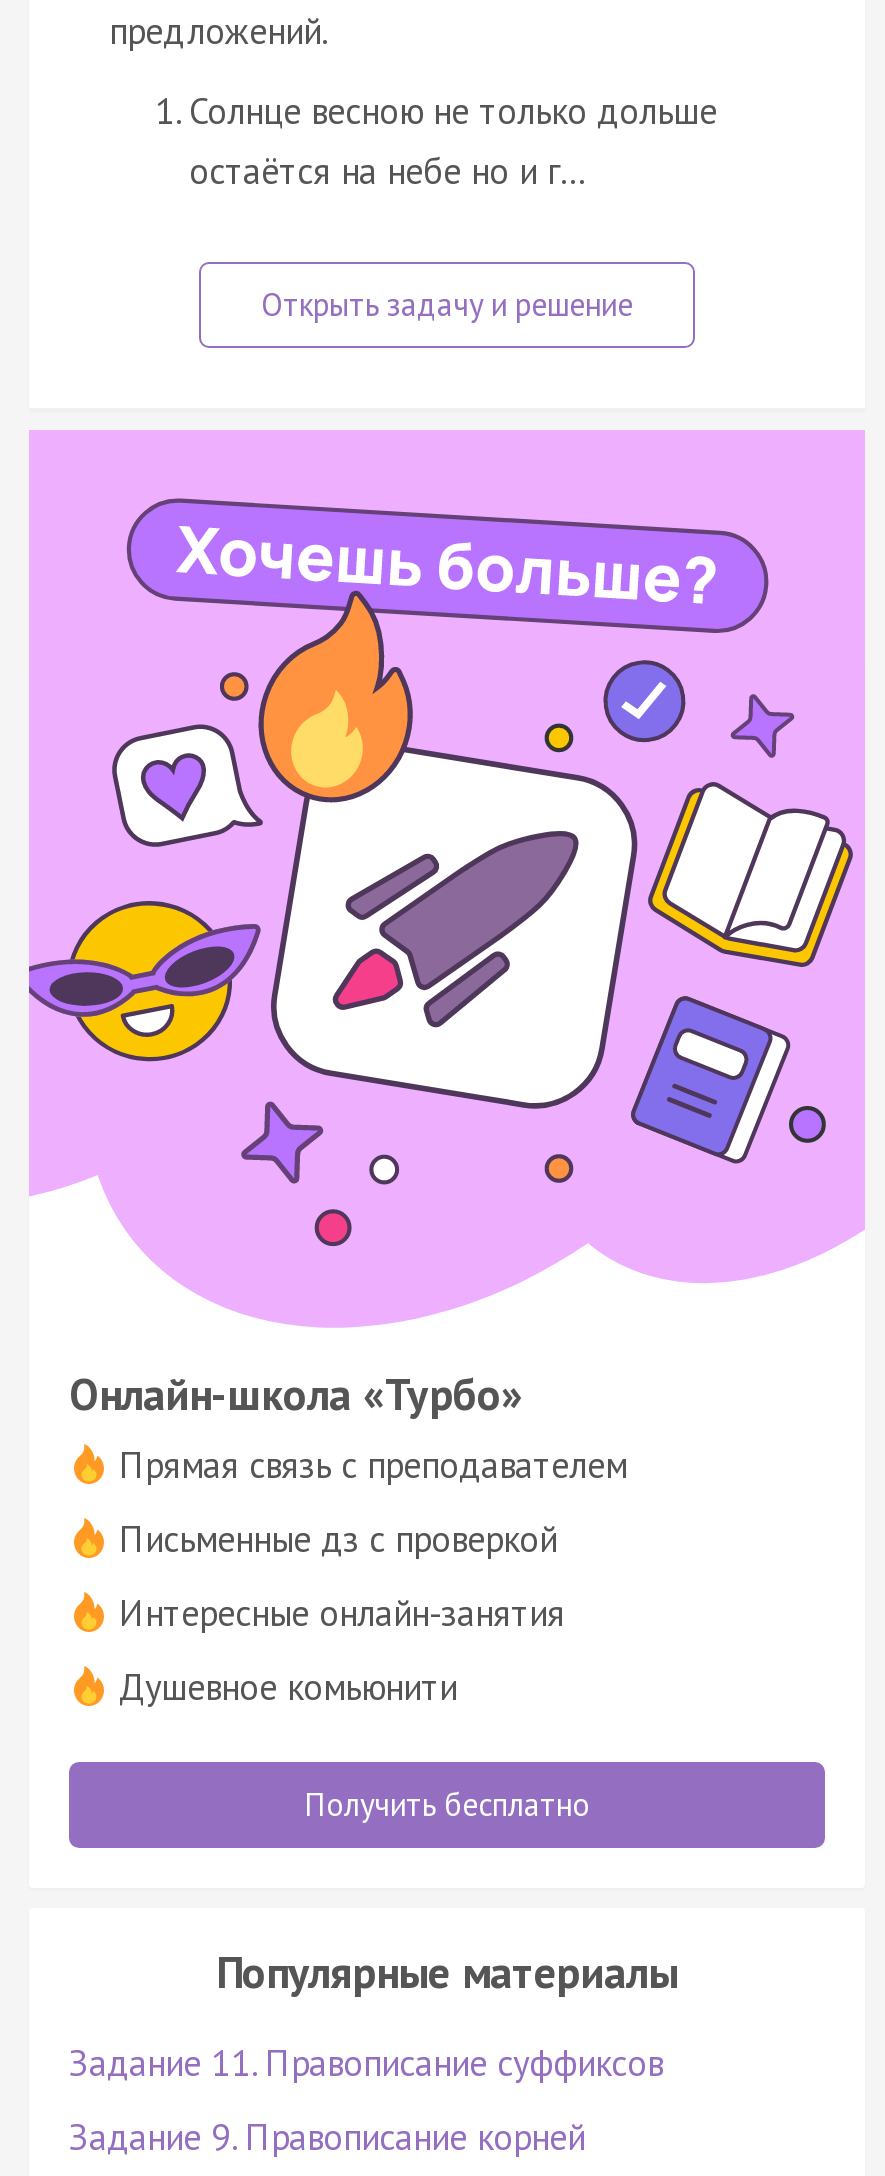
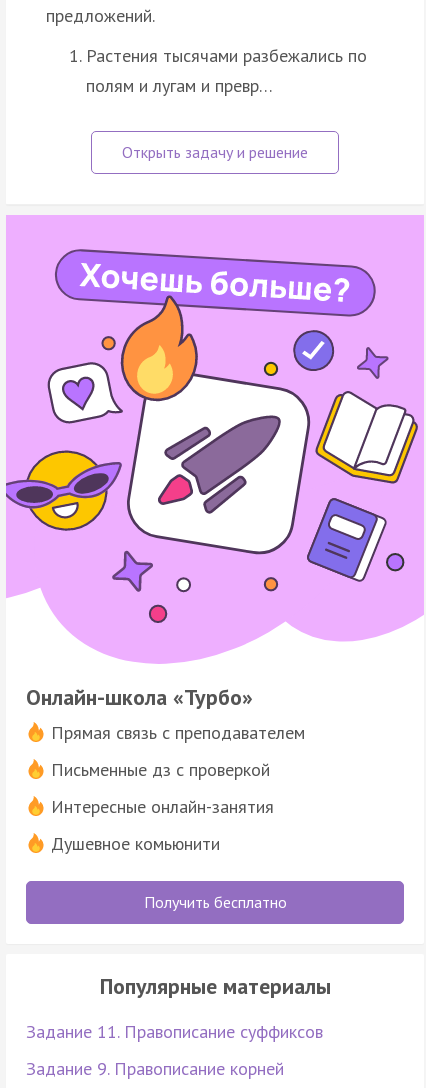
- Солнце весною не только дольше
- остаётся на небе но и г…
+ Растения тысячами разбежались по
+ полям и лугам и превр…
